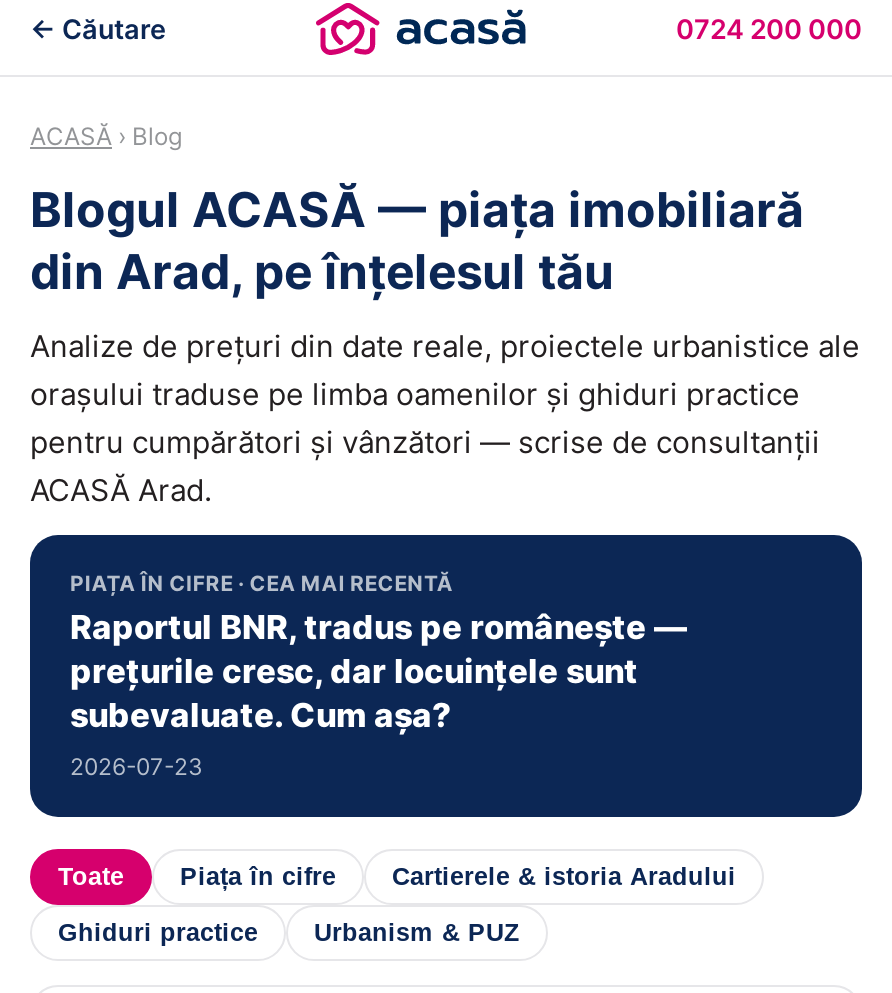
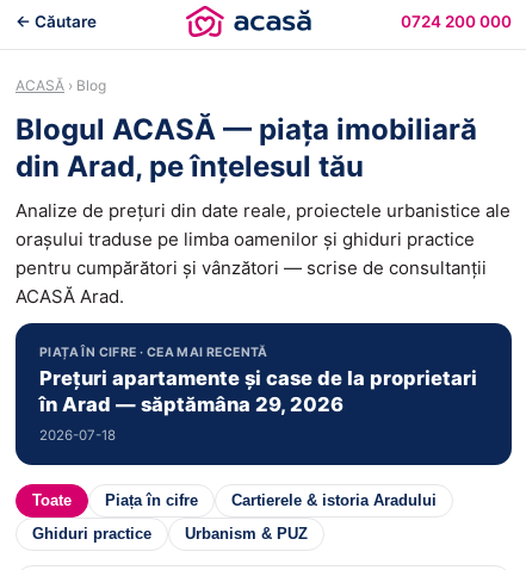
- Raportul BNR, tradus pe românește —
- prețurile cresc, dar locuințele sunt
- subevaluate. Cum așa?
- 2026-07-23
+ Prețuri apartamente și case de la proprietari
+ în Arad — săptămâna 29, 2026
+ 2026-07-18
